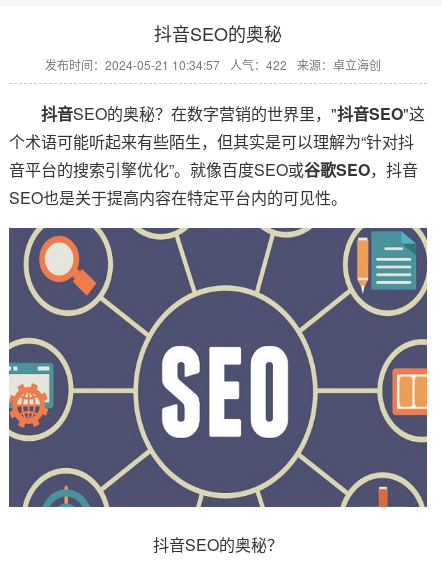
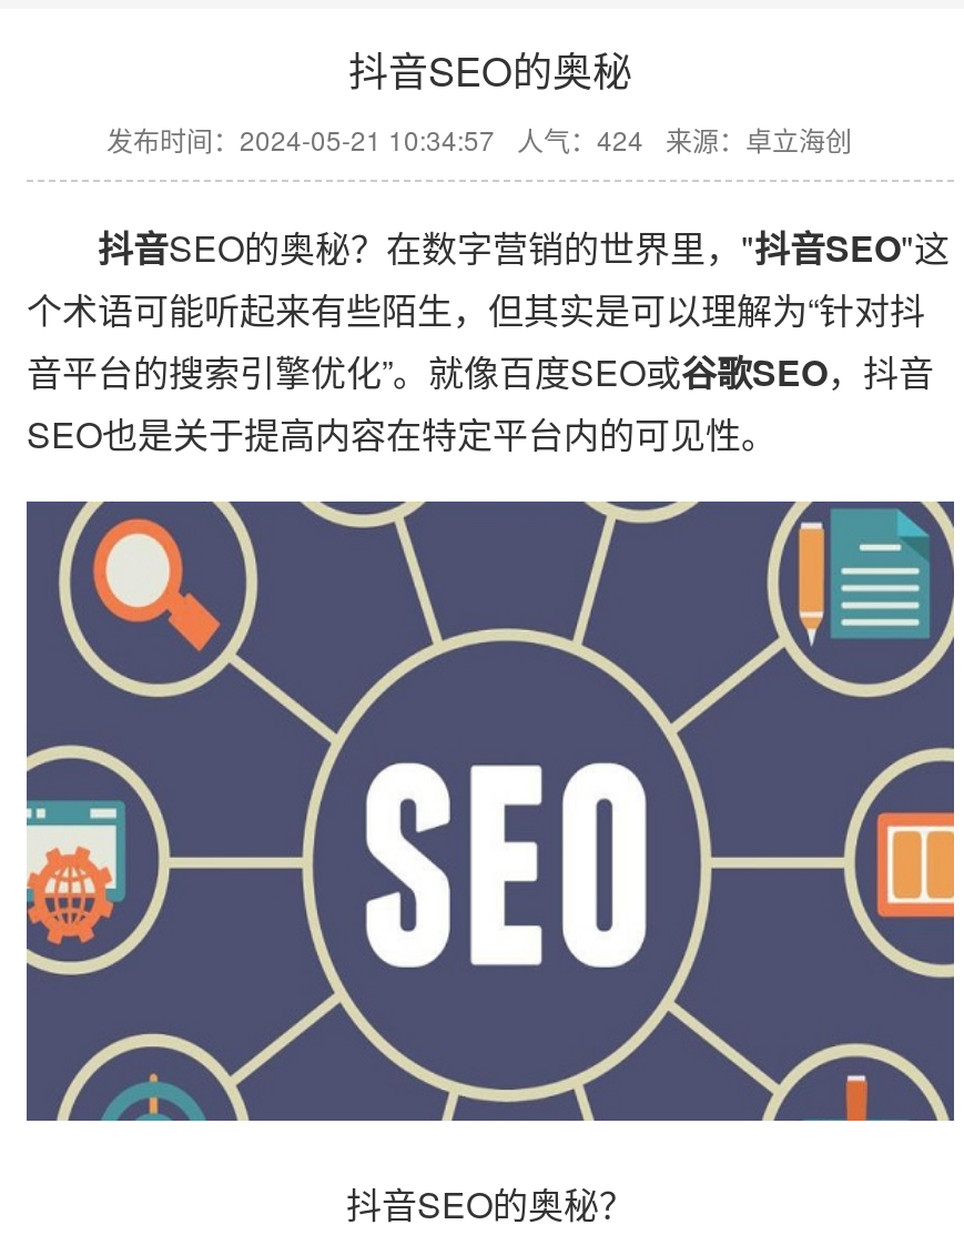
- 发布时间：2024-05-21 10:34:57 人气：422 来源：卓立海创
+ 发布时间：2024-05-21 10:34:57 人气：424 来源：卓立海创
